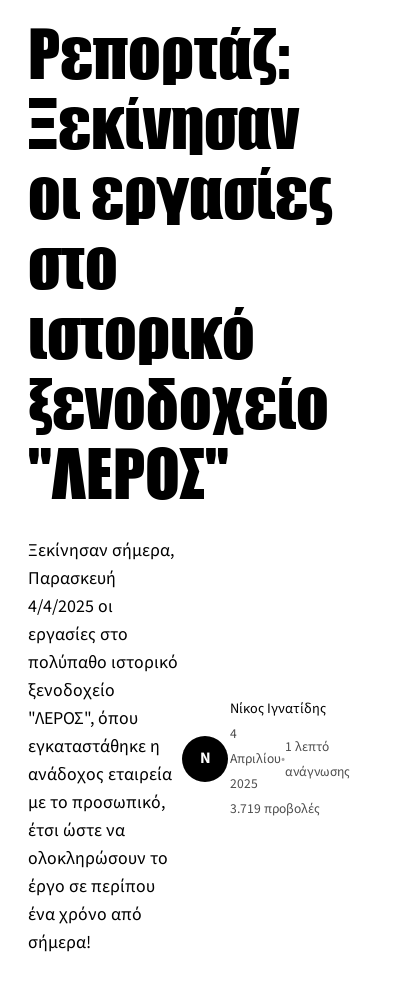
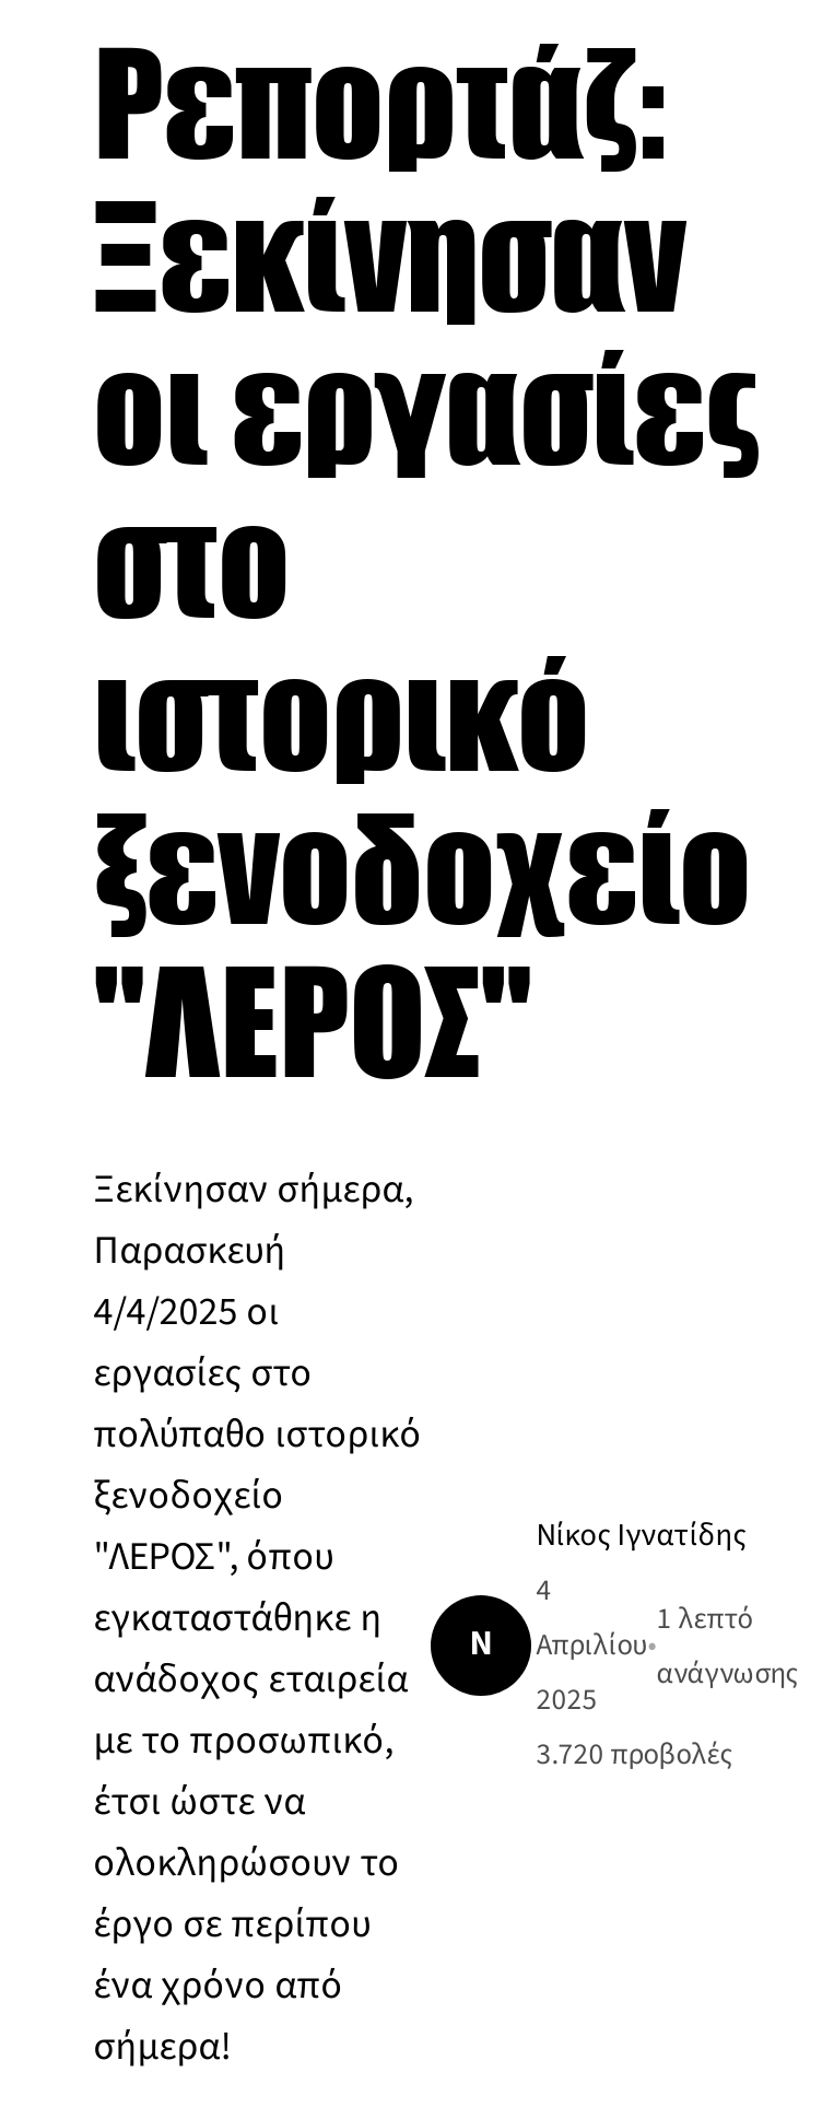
- 3.719 προβολές
+ 3.720 προβολές
